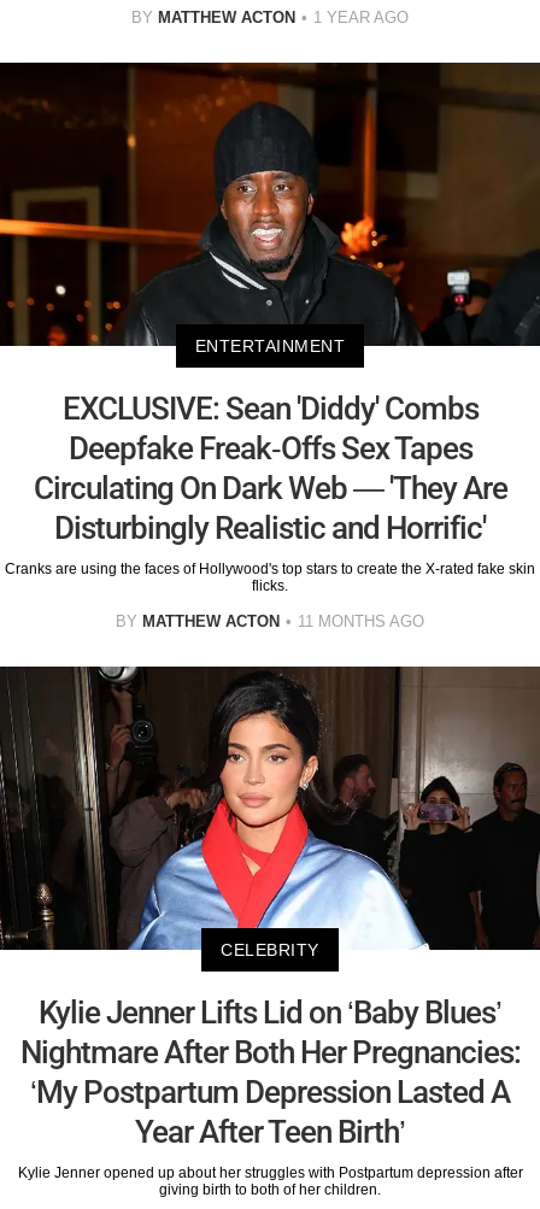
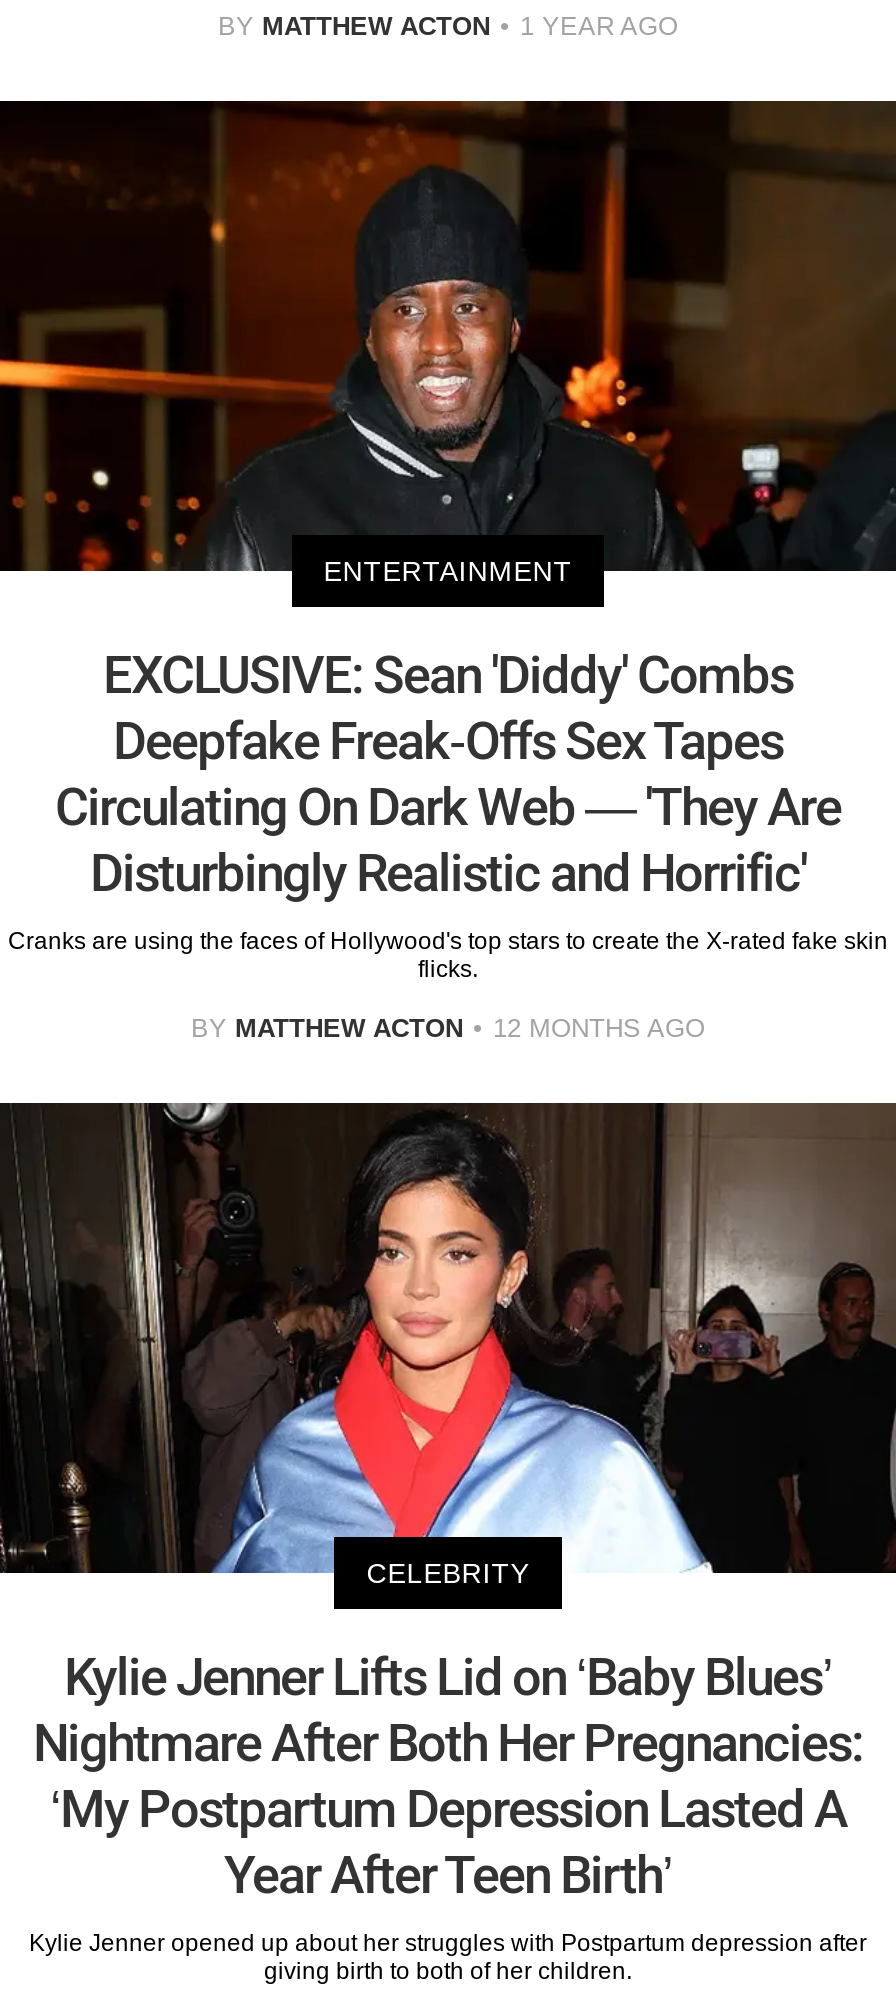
- BY MATTHEW ACTON 11 MONTHS AGO
+ BY MATTHEW ACTON 12 MONTHS AGO
